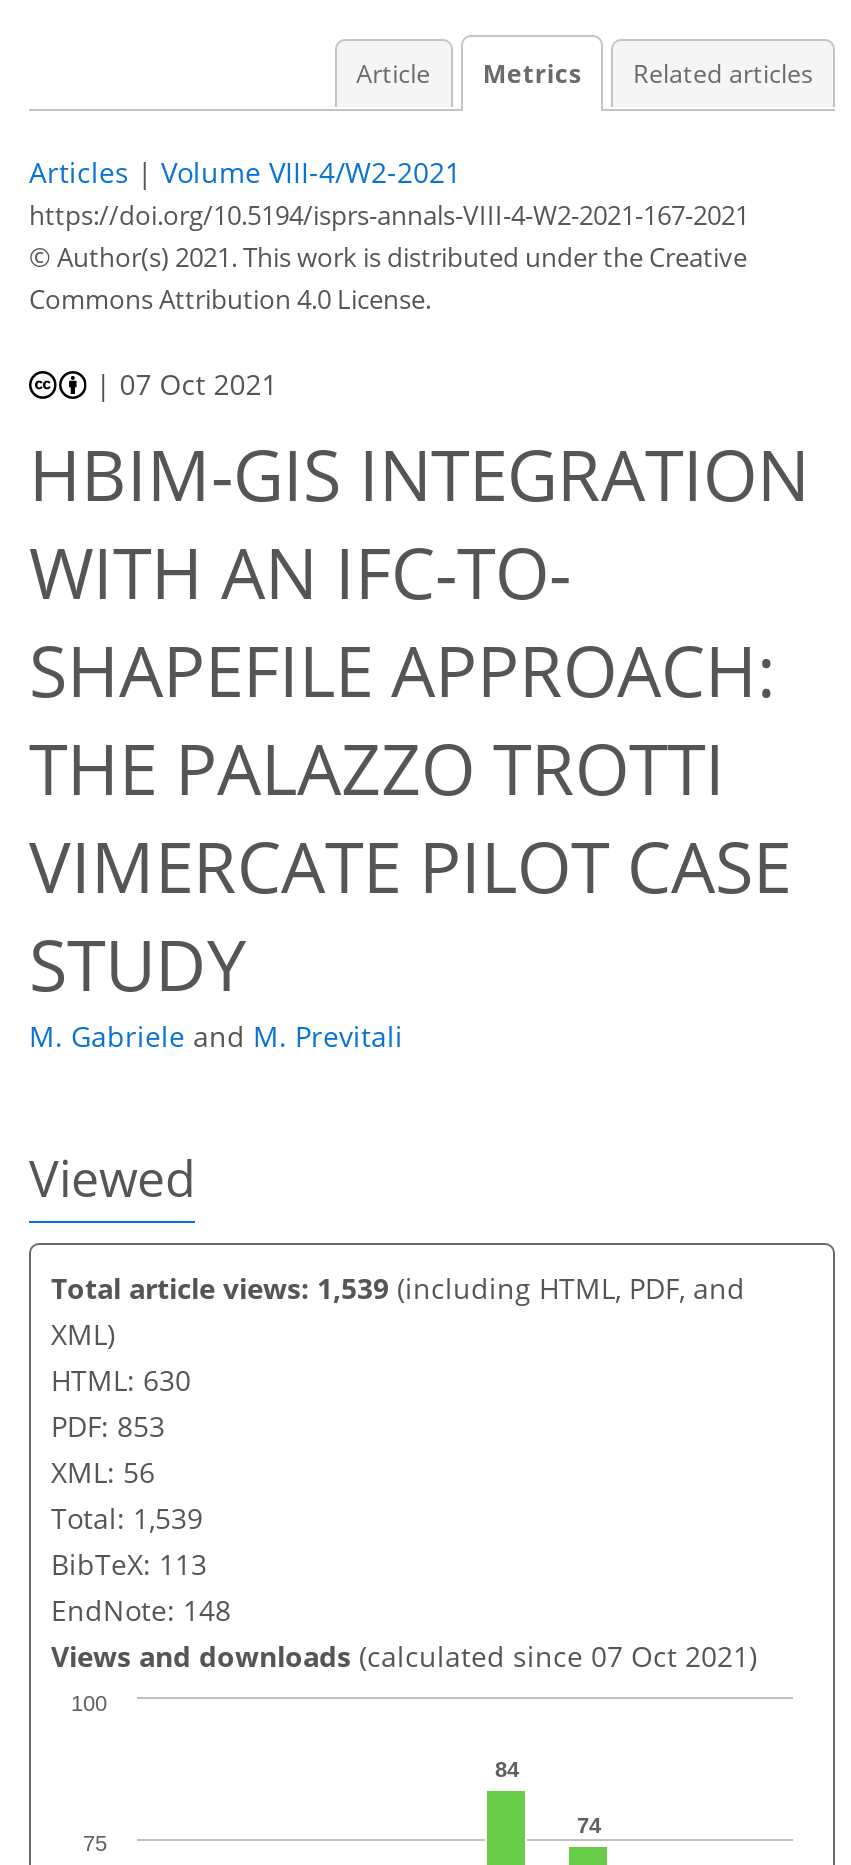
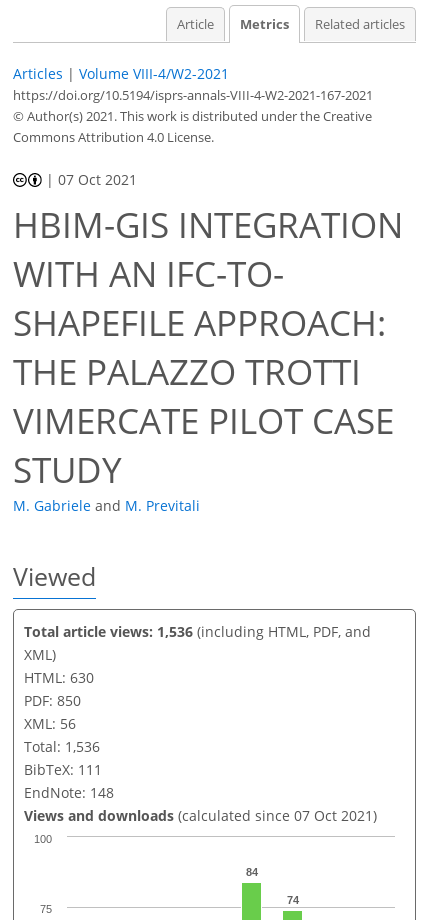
- Total article views: 1,539 (including HTML, PDF, and
+ Total article views: 1,536 (including HTML, PDF, and

- PDF: 853
+ PDF: 850

- Total: 1,539
+ Total: 1,536

- BibTeX: 113
+ BibTeX: 111
